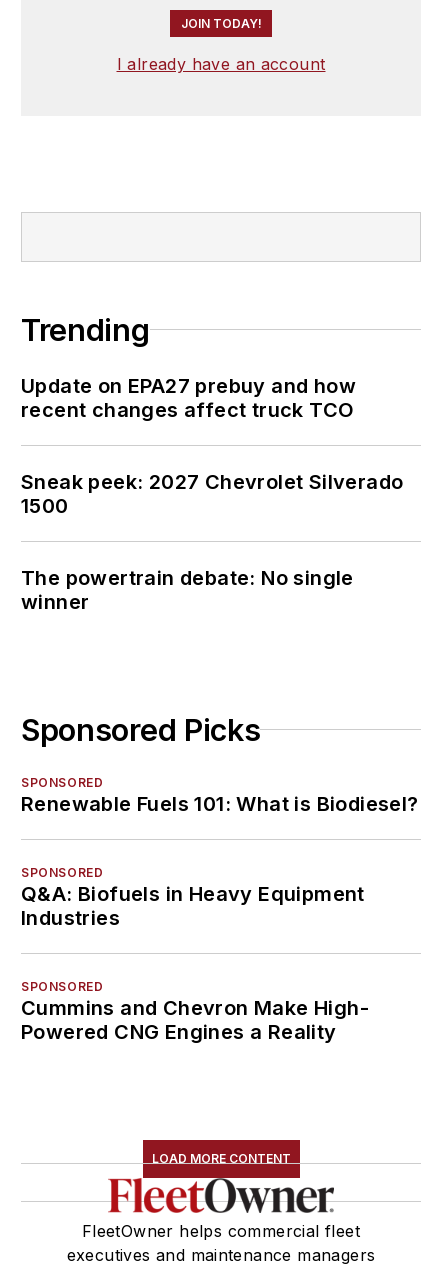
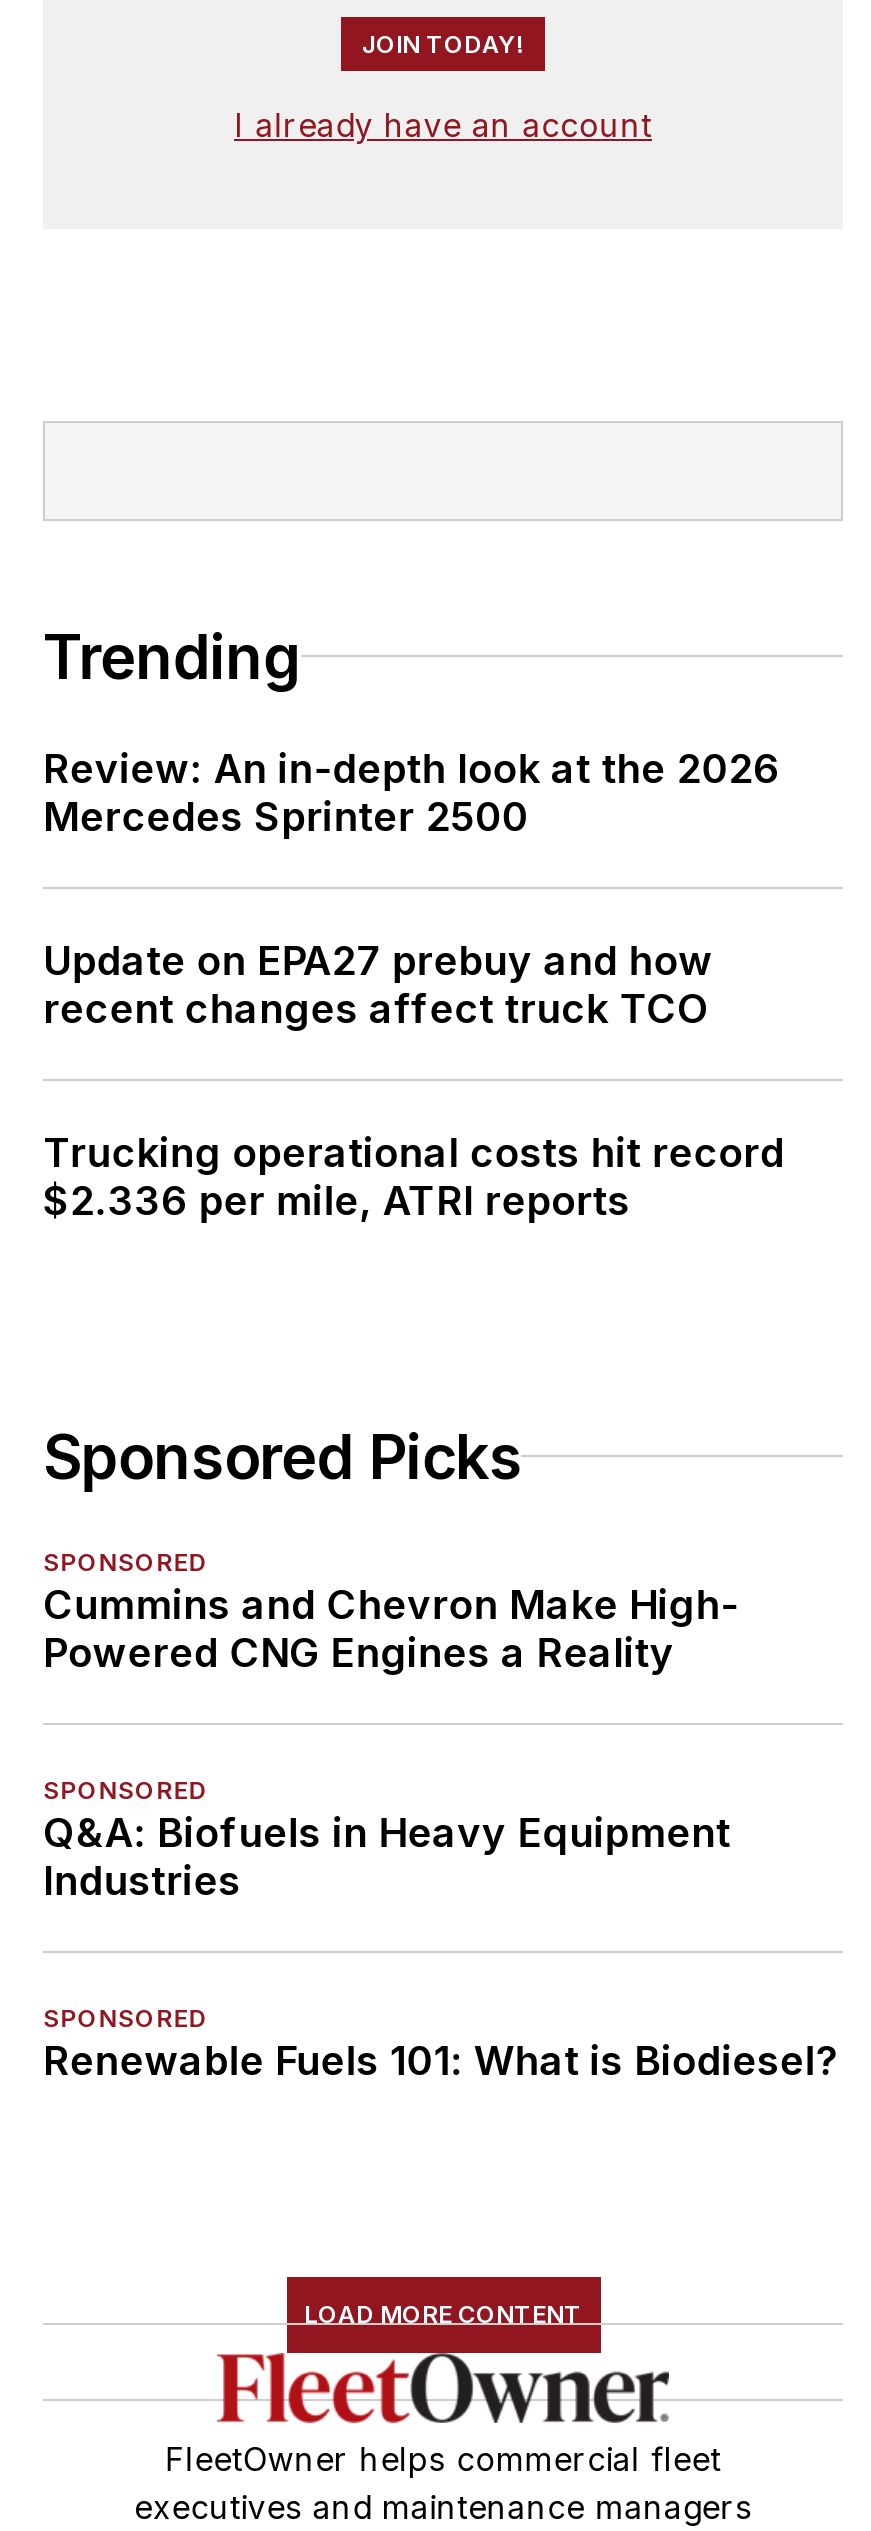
+ Review: An in-depth look at the 2026
+ Mercedes Sprinter 2500

moved down: Update on EPA27 prebuy and how | recent changes affect truck TCO

- Sneak peek: 2027 Chevrolet Silverado
- 1500
- The powertrain debate: No single
- winner
+ Trucking operational costs hit record
+ $2.336 per mile, ATRI reports

moved down: Renewable Fuels 101: What is Biodiesel?

moved down: SPONSORED | Q&A: Biofuels in Heavy Equipment | Industries | SPONSORED

moved up: Cummins and Chevron Make High- | Powered CNG Engines a Reality
